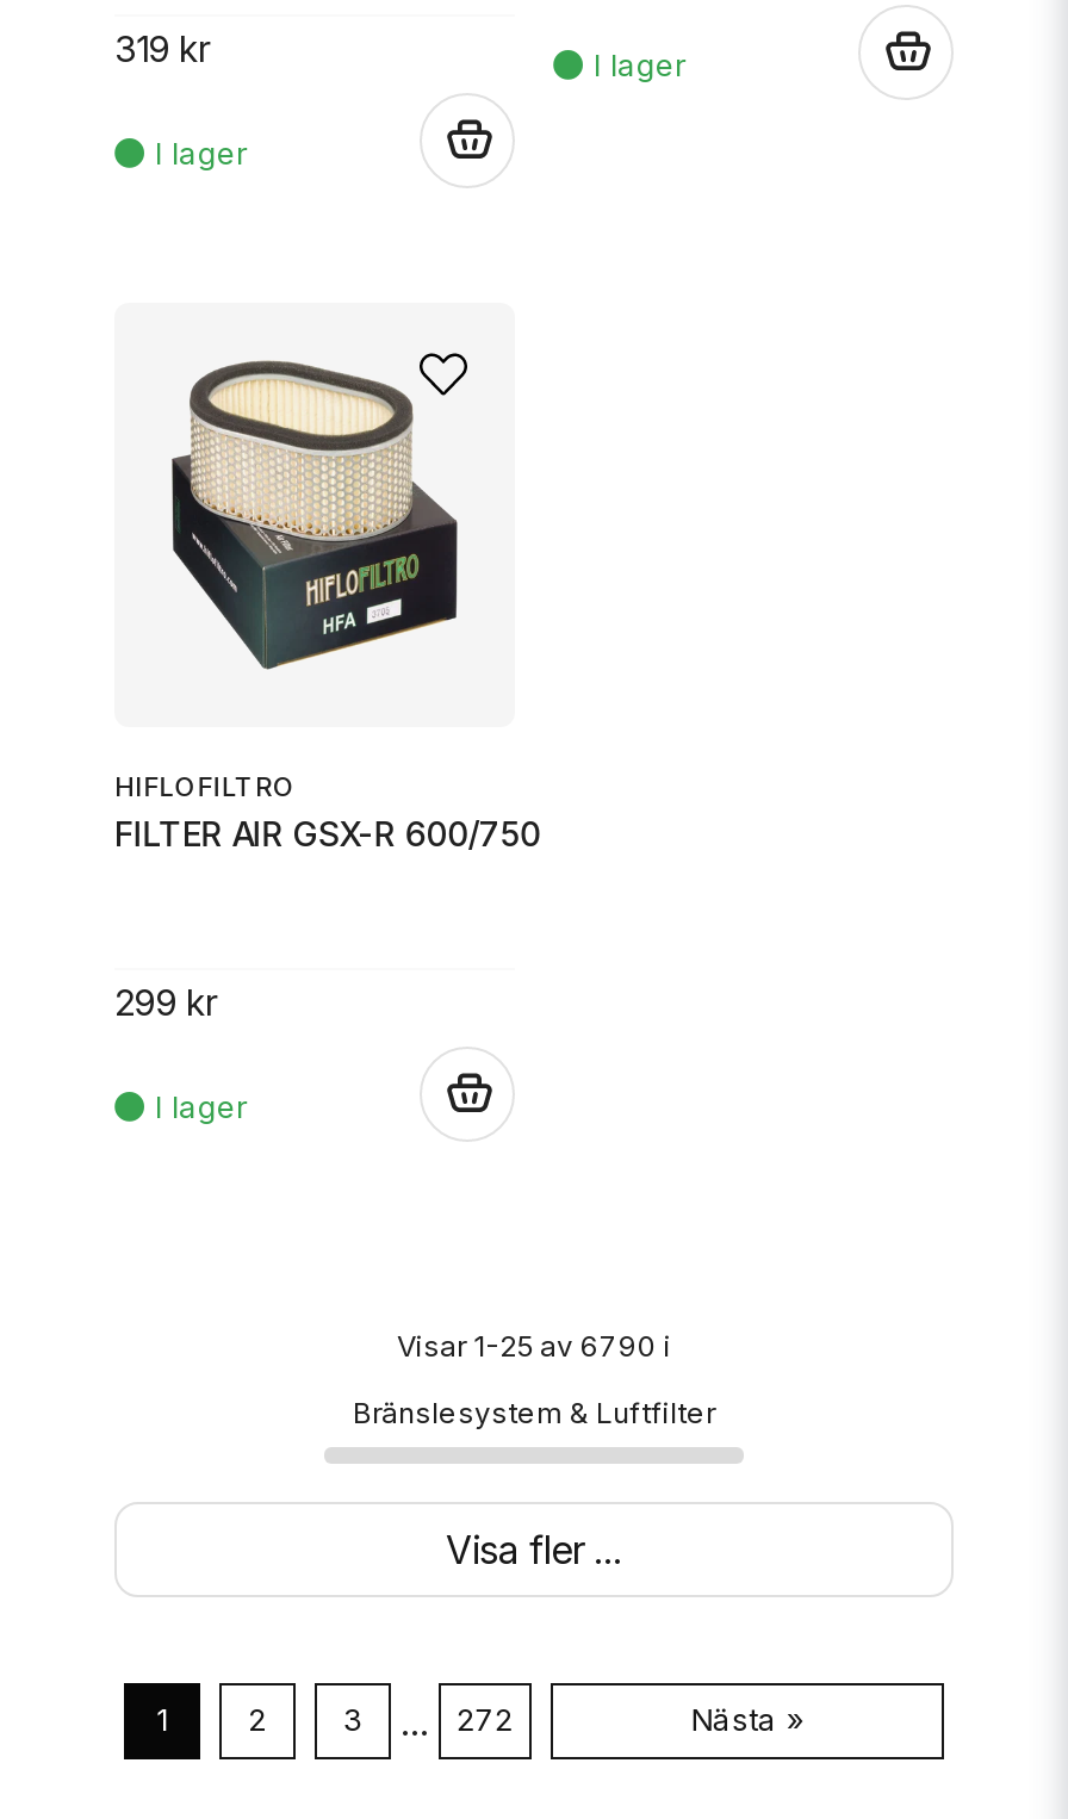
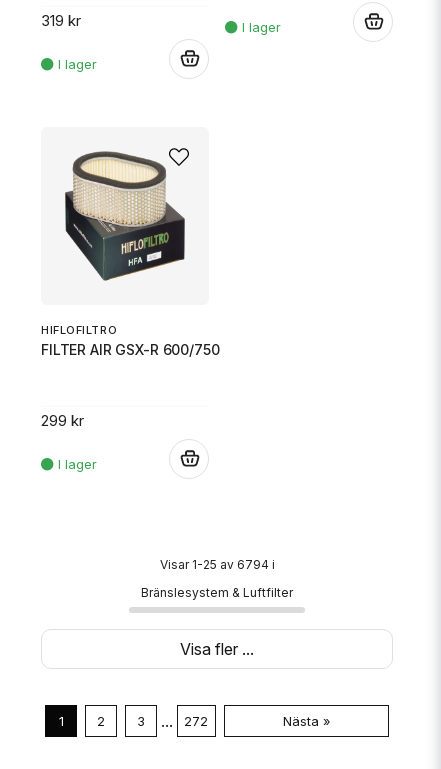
- Visar 1-25 av 6790 i
+ Visar 1-25 av 6794 i
